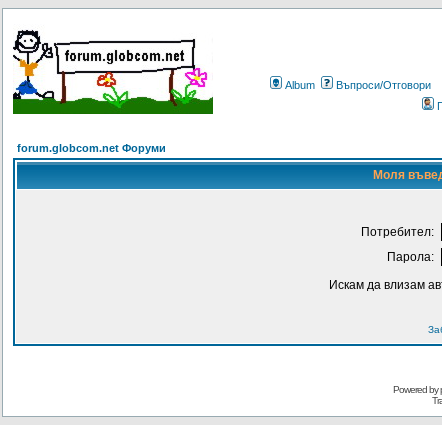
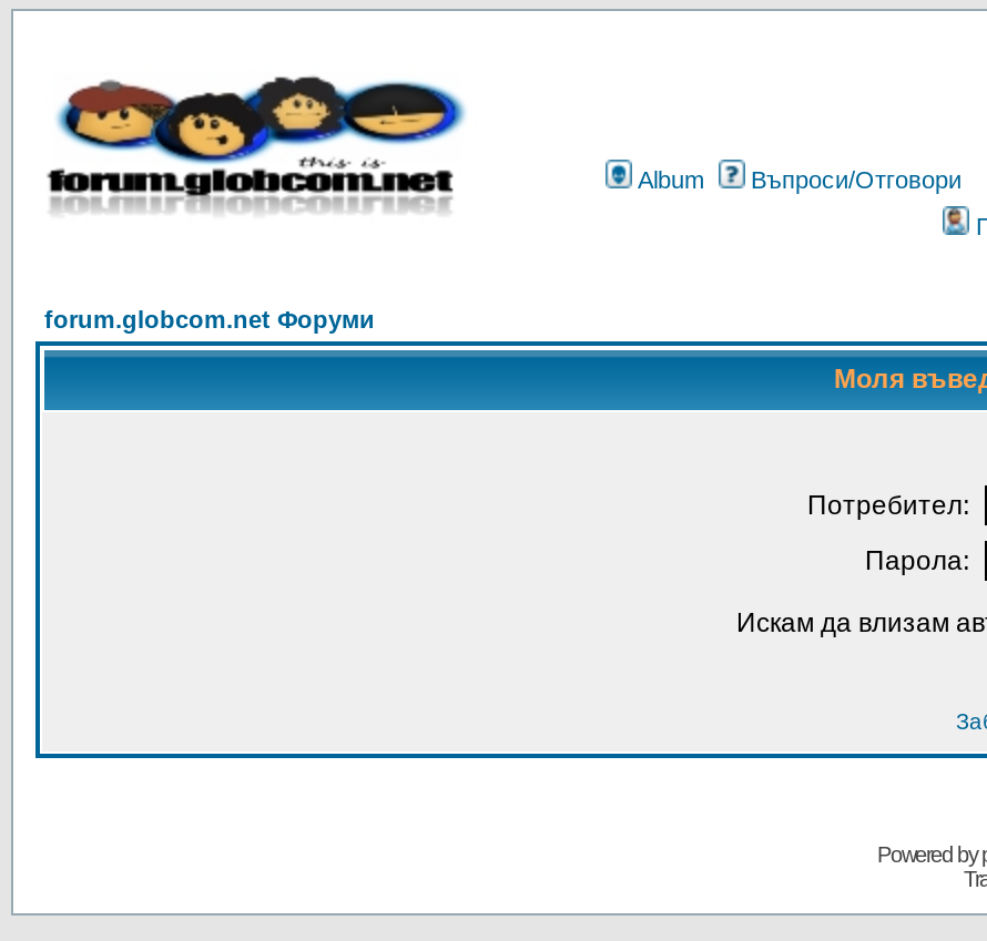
- [image]
+ [image]
